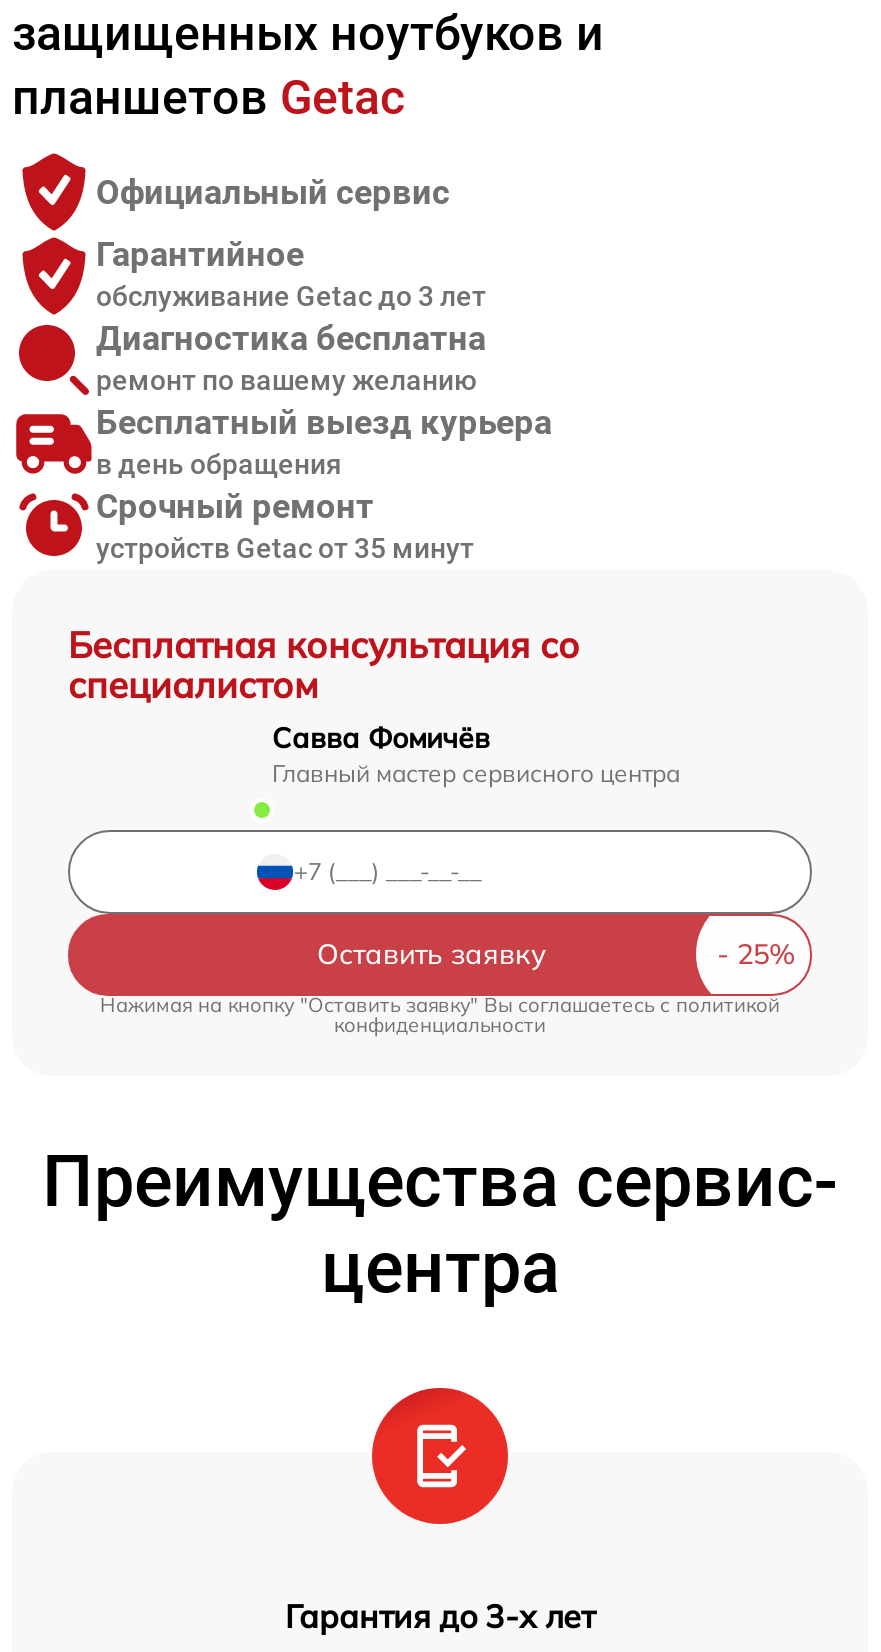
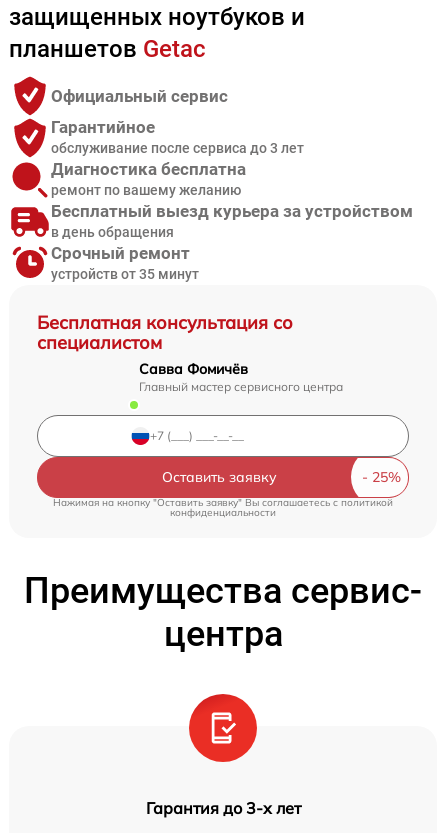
- обслуживание Getac до 3 лет
+ обслуживание после сервиса до 3 лет

- Бесплатный выезд курьера
+ Бесплатный выезд курьера за устройством

- устройств Getac от 35 минут
+ устройств от 35 минут
